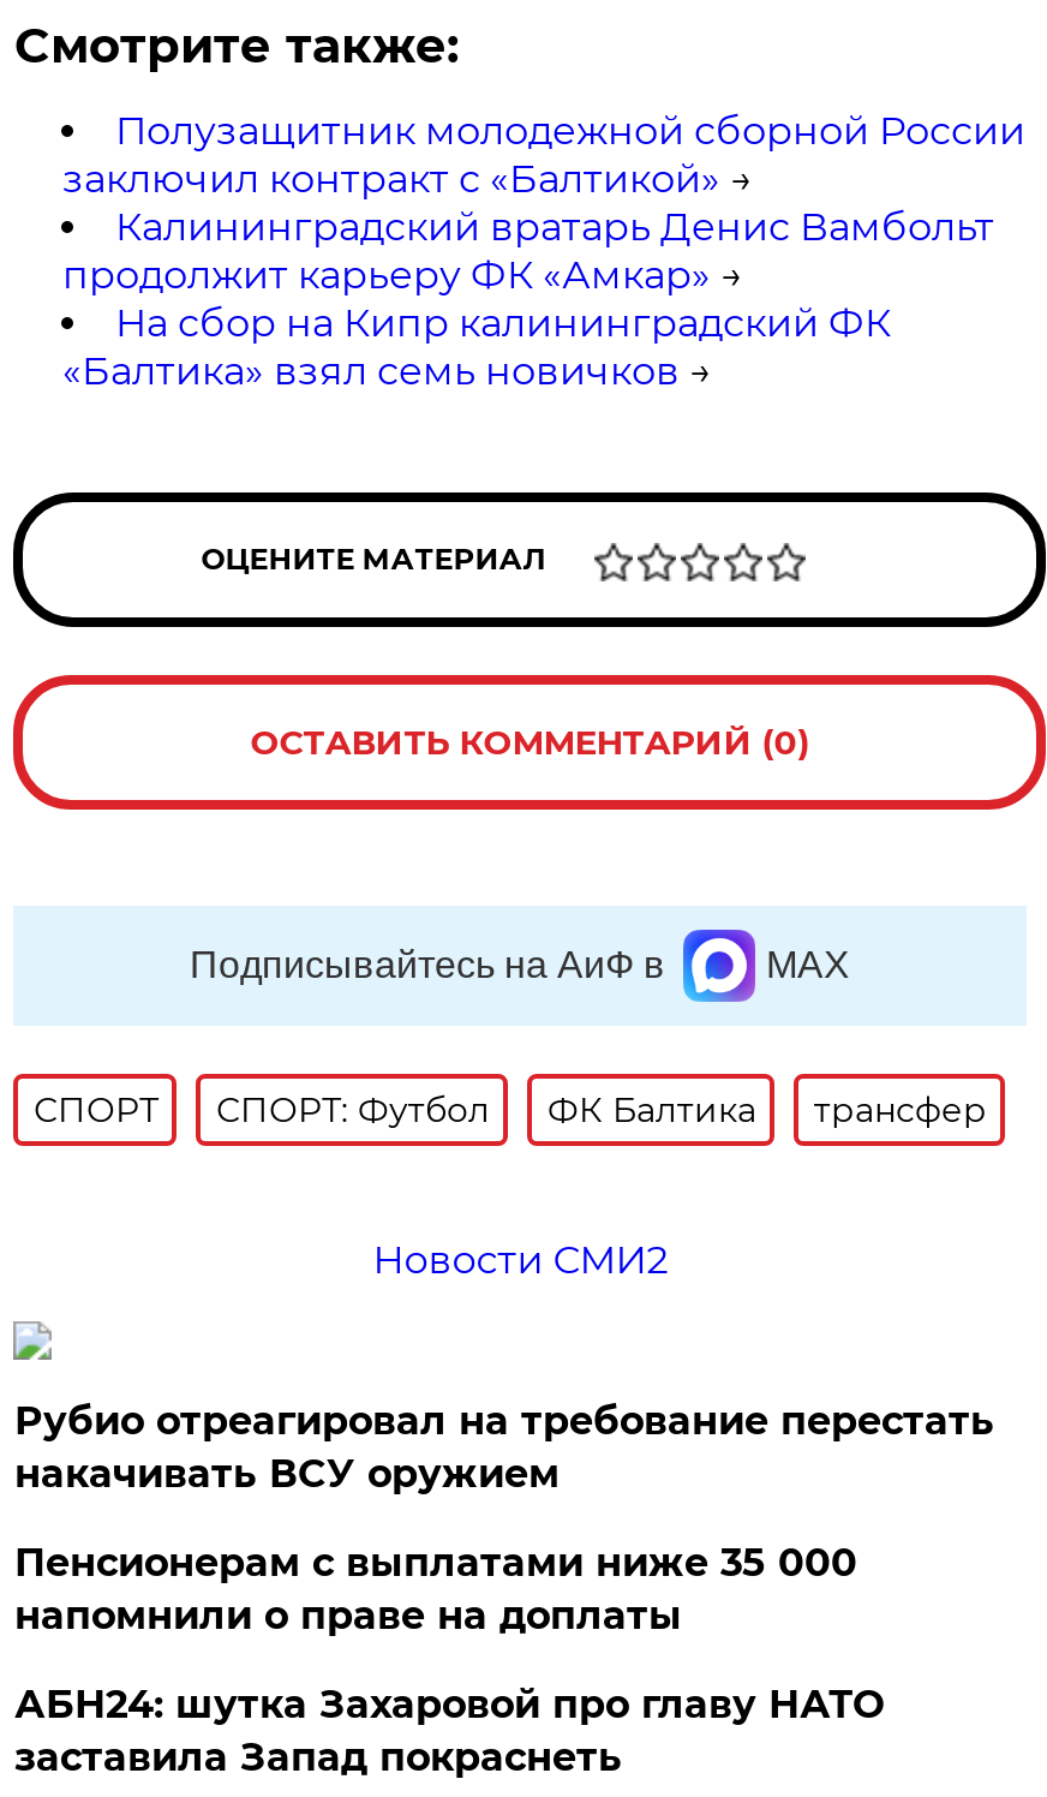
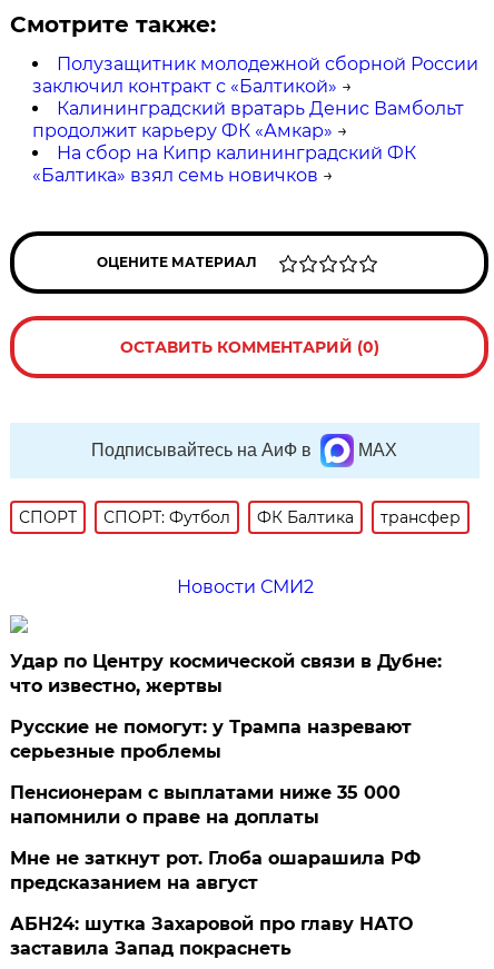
- Рубио отреагировал на требование перестать
- накачивать ВСУ оружием
+ Удар по Центру космической связи в Дубне:
+ что известно, жертвы
+ Русские не помогут: у Трампа назревают
+ серьезные проблемы

+ Мне не заткнут рот. Глоба ошарашила РФ
+ предсказанием на август
